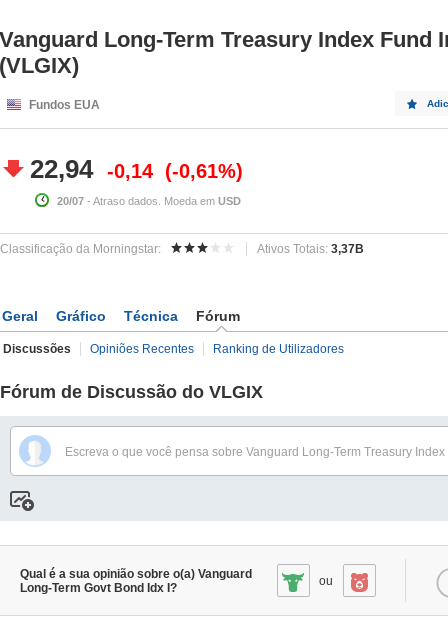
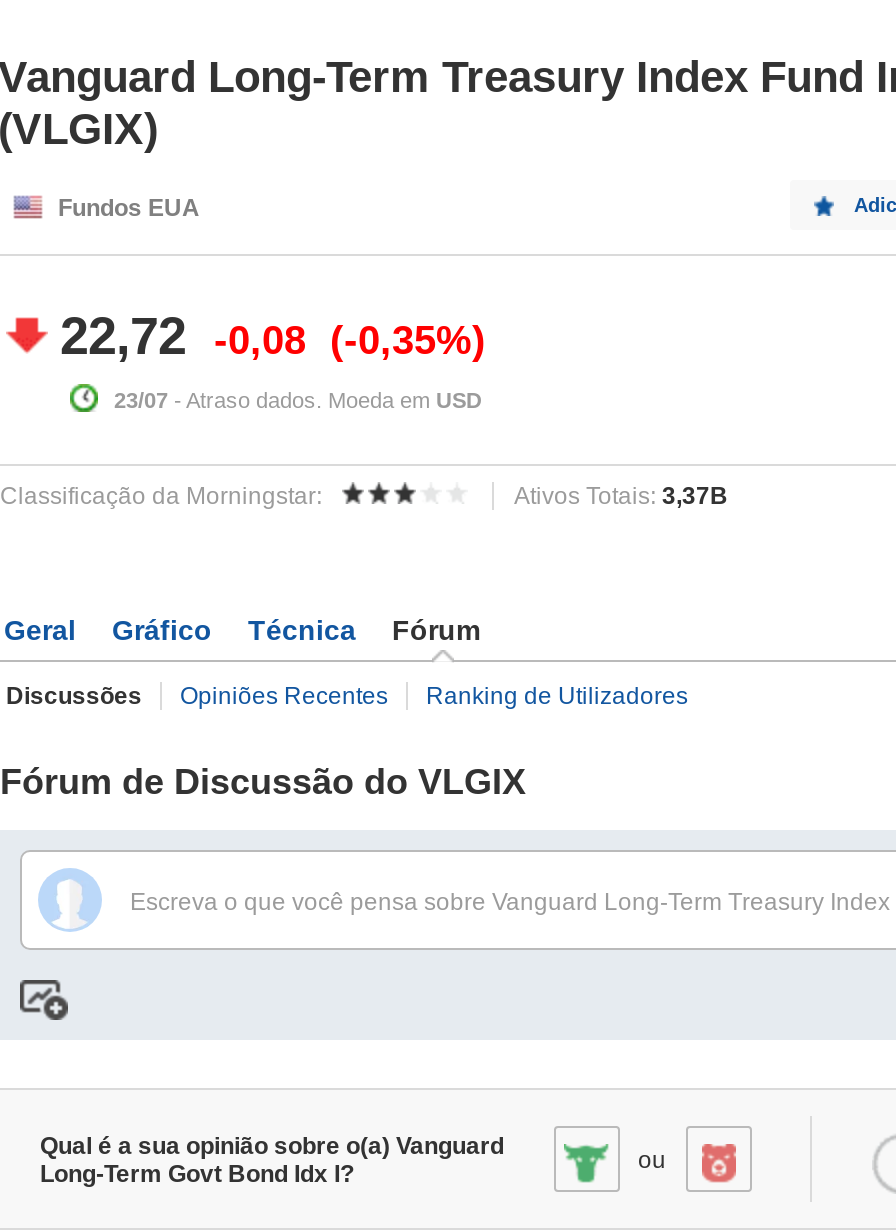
- 22,94
+ 22,72

- -0,14
+ -0,08

- -0,61%
+ -0,35%

- 20/07 - Atraso dados. Moeda em USD
+ 23/07 - Atraso dados. Moeda em USD
